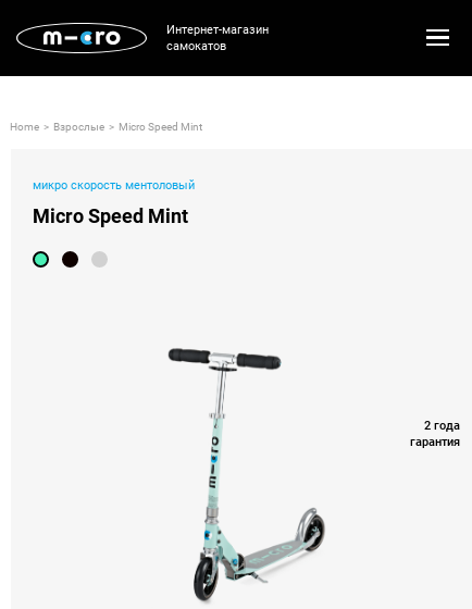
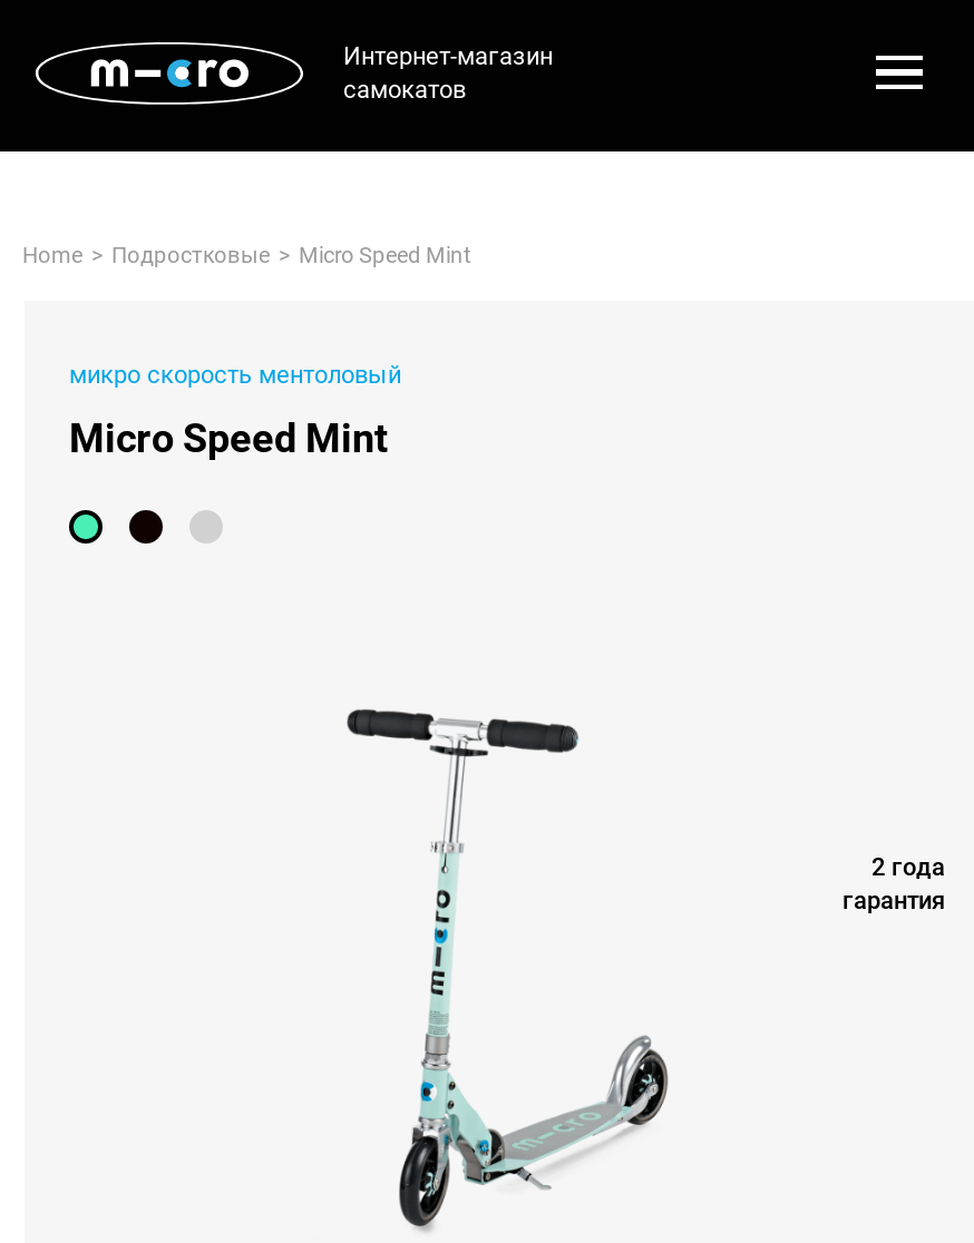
- Взрослые
+ Подростковые
